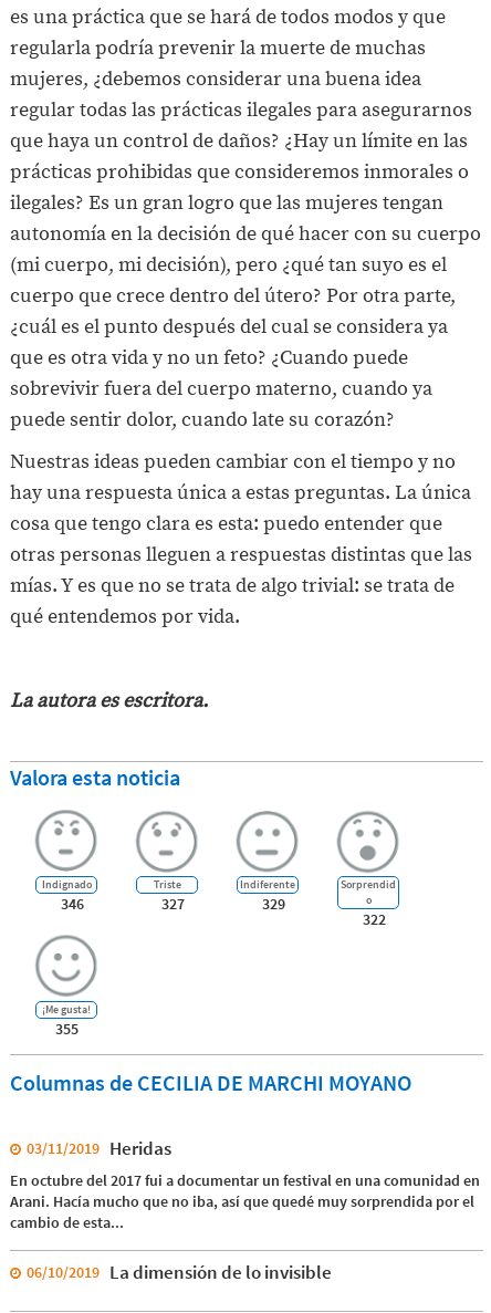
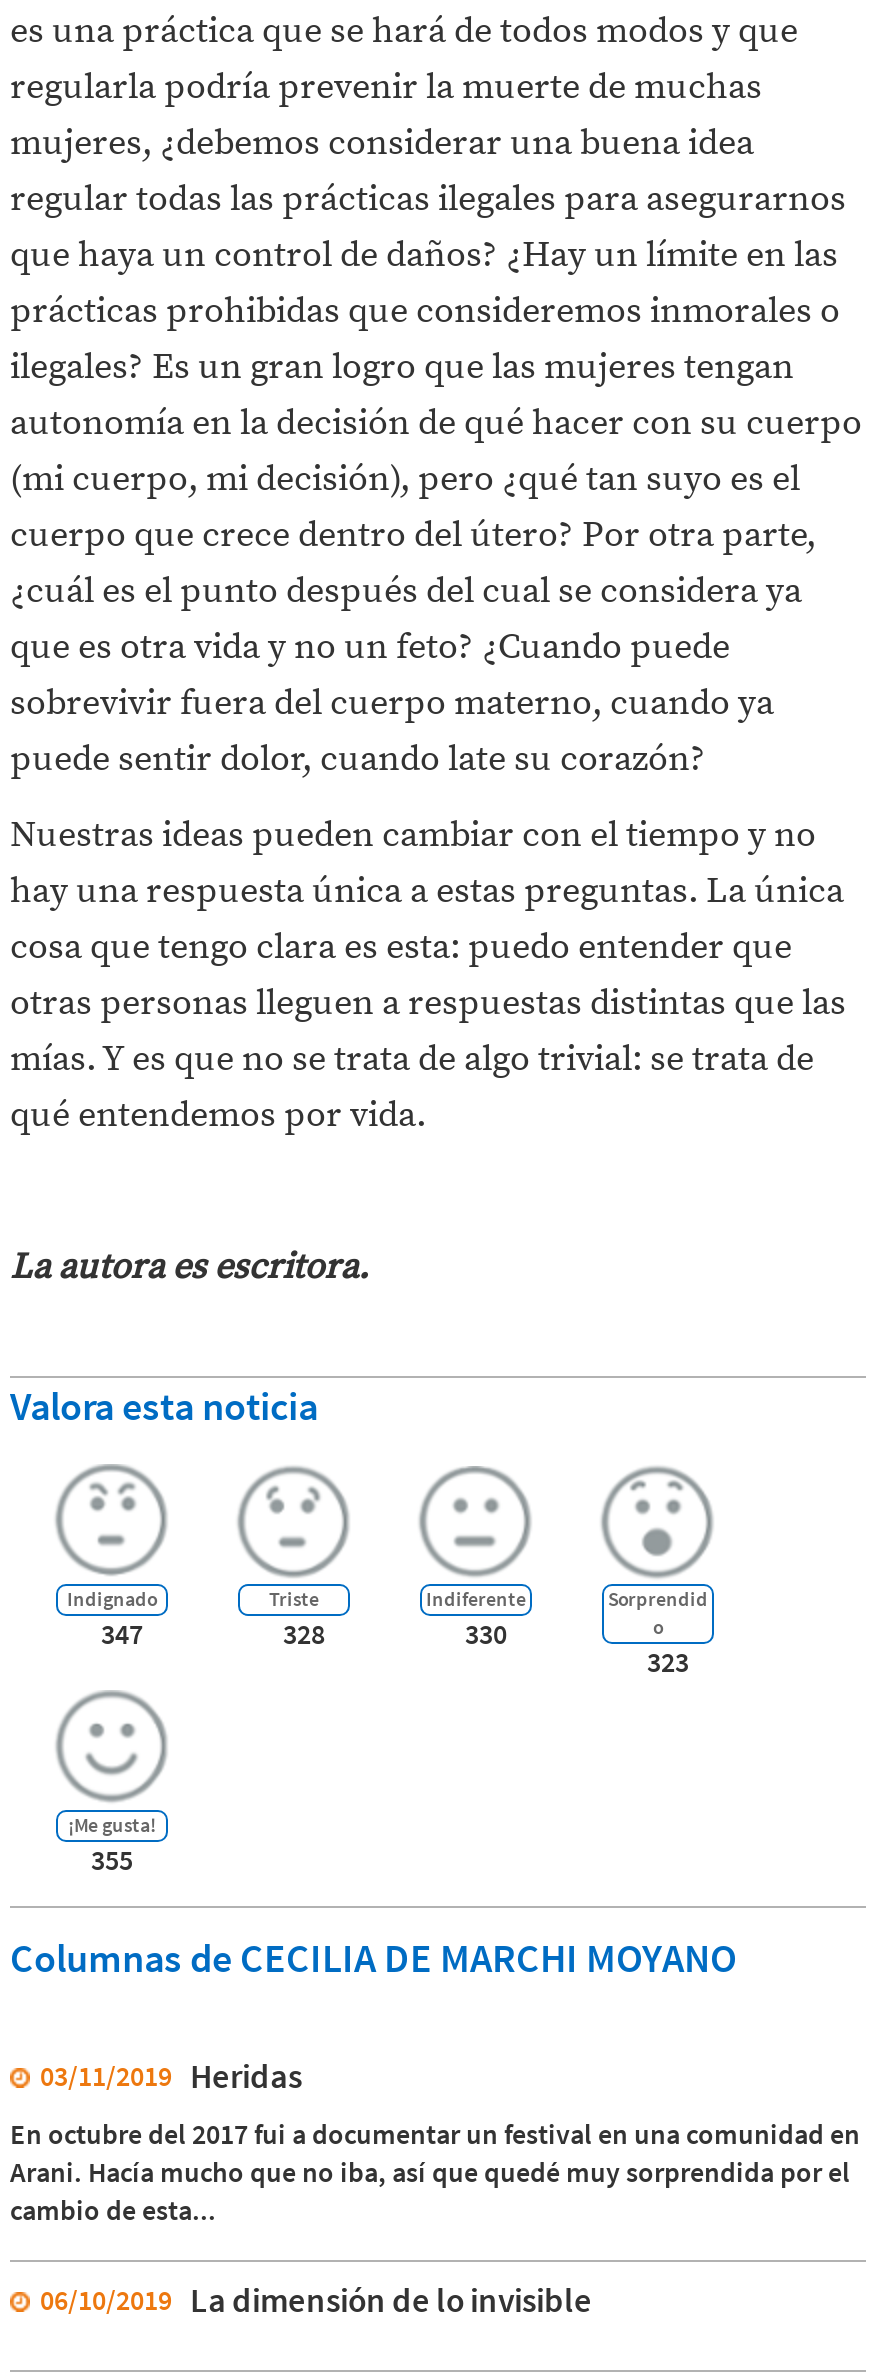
- 346
+ 347

- 327
+ 328

- 329
+ 330

- 322
+ 323
